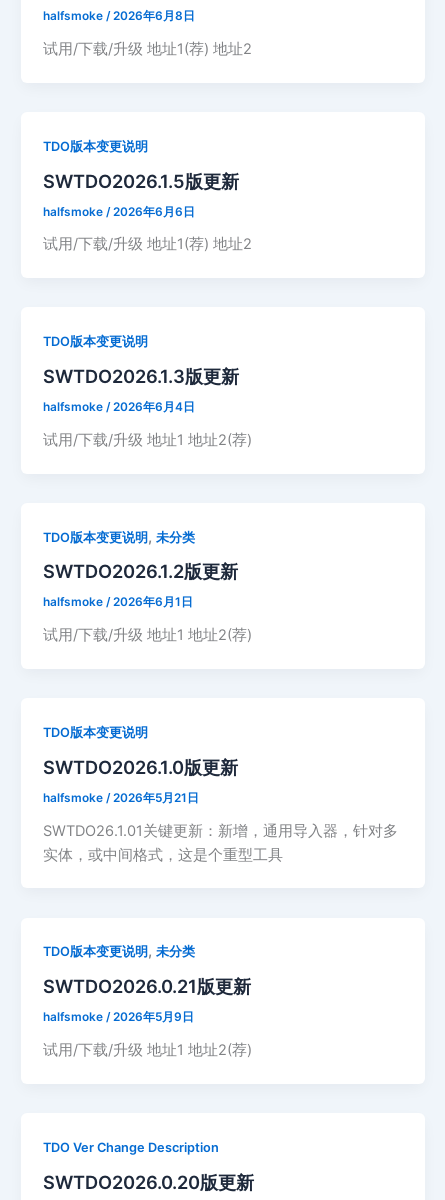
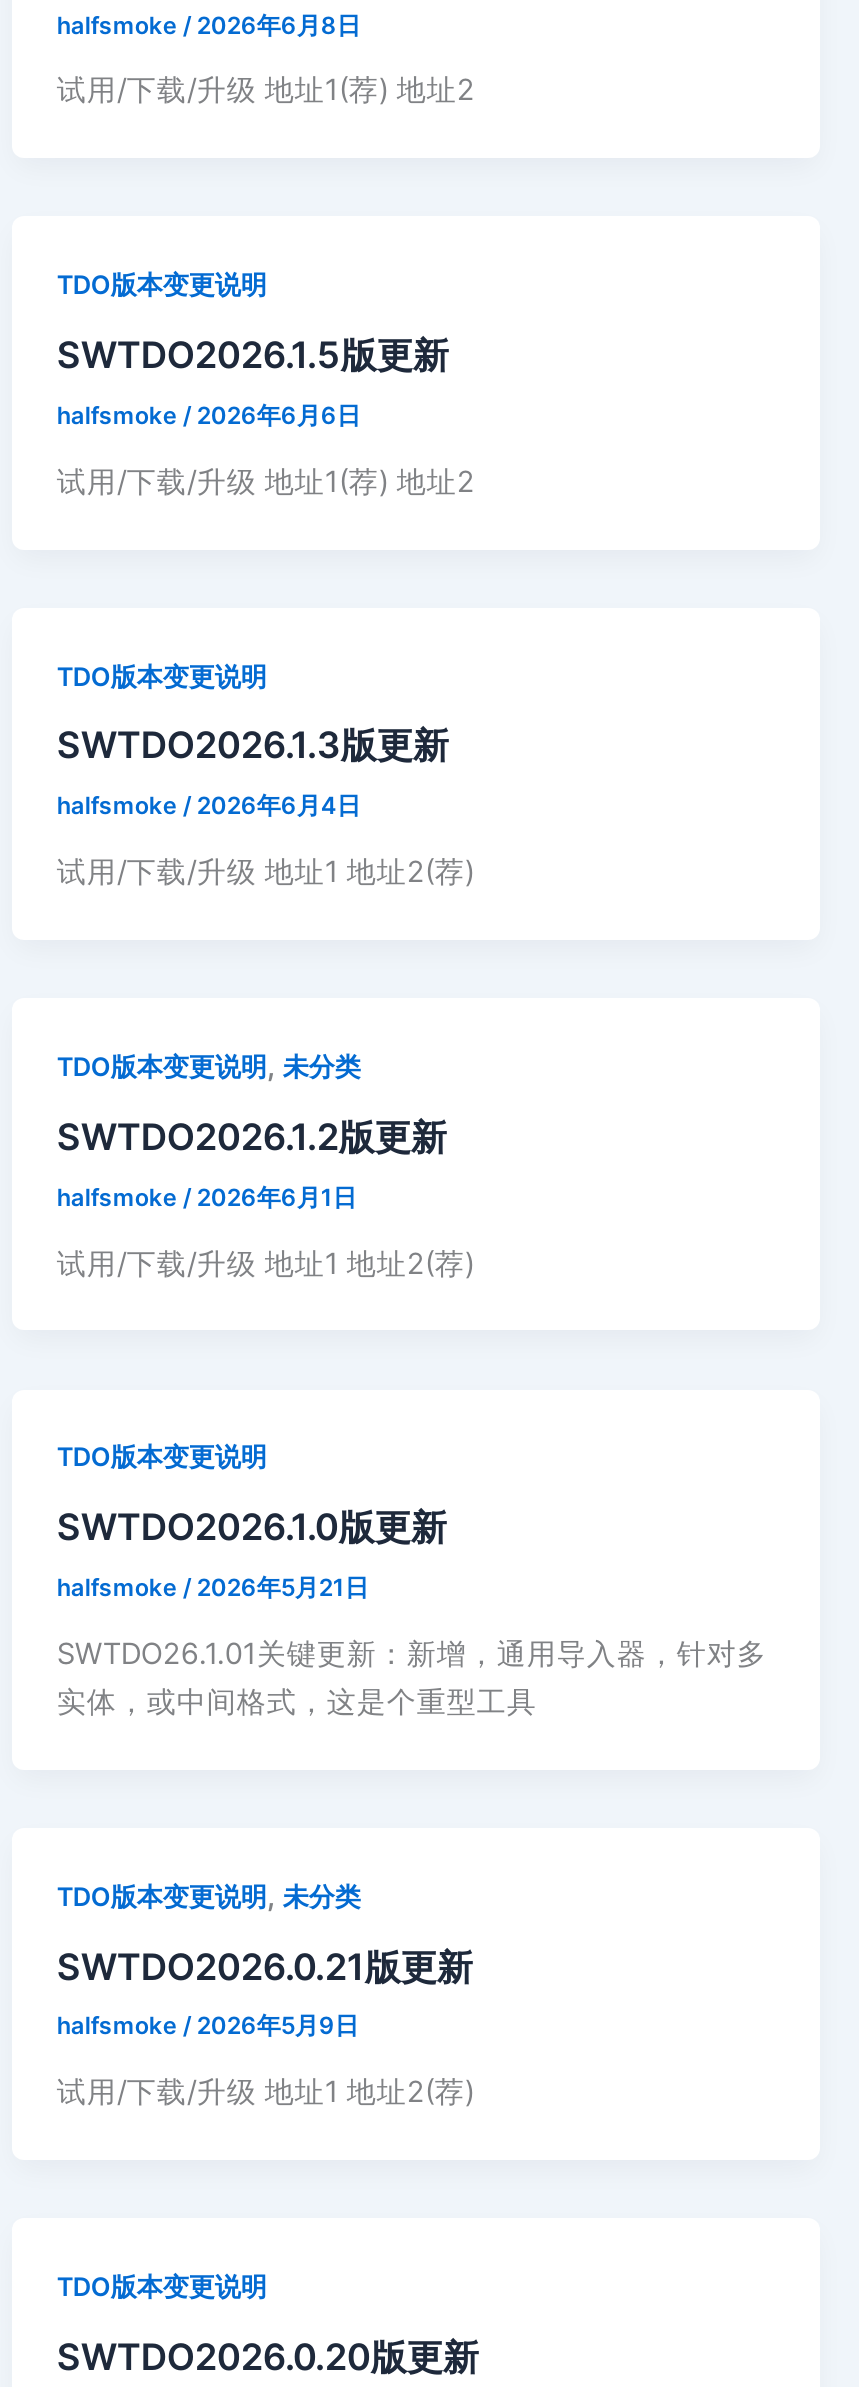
- TDO Ver Change Description
+ TDO版本变更说明
